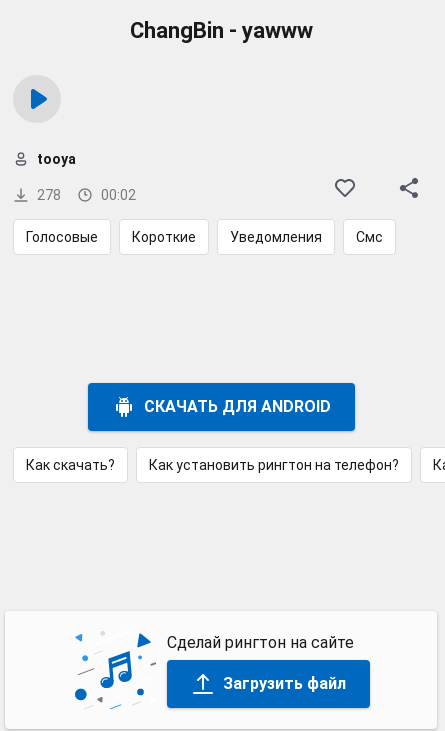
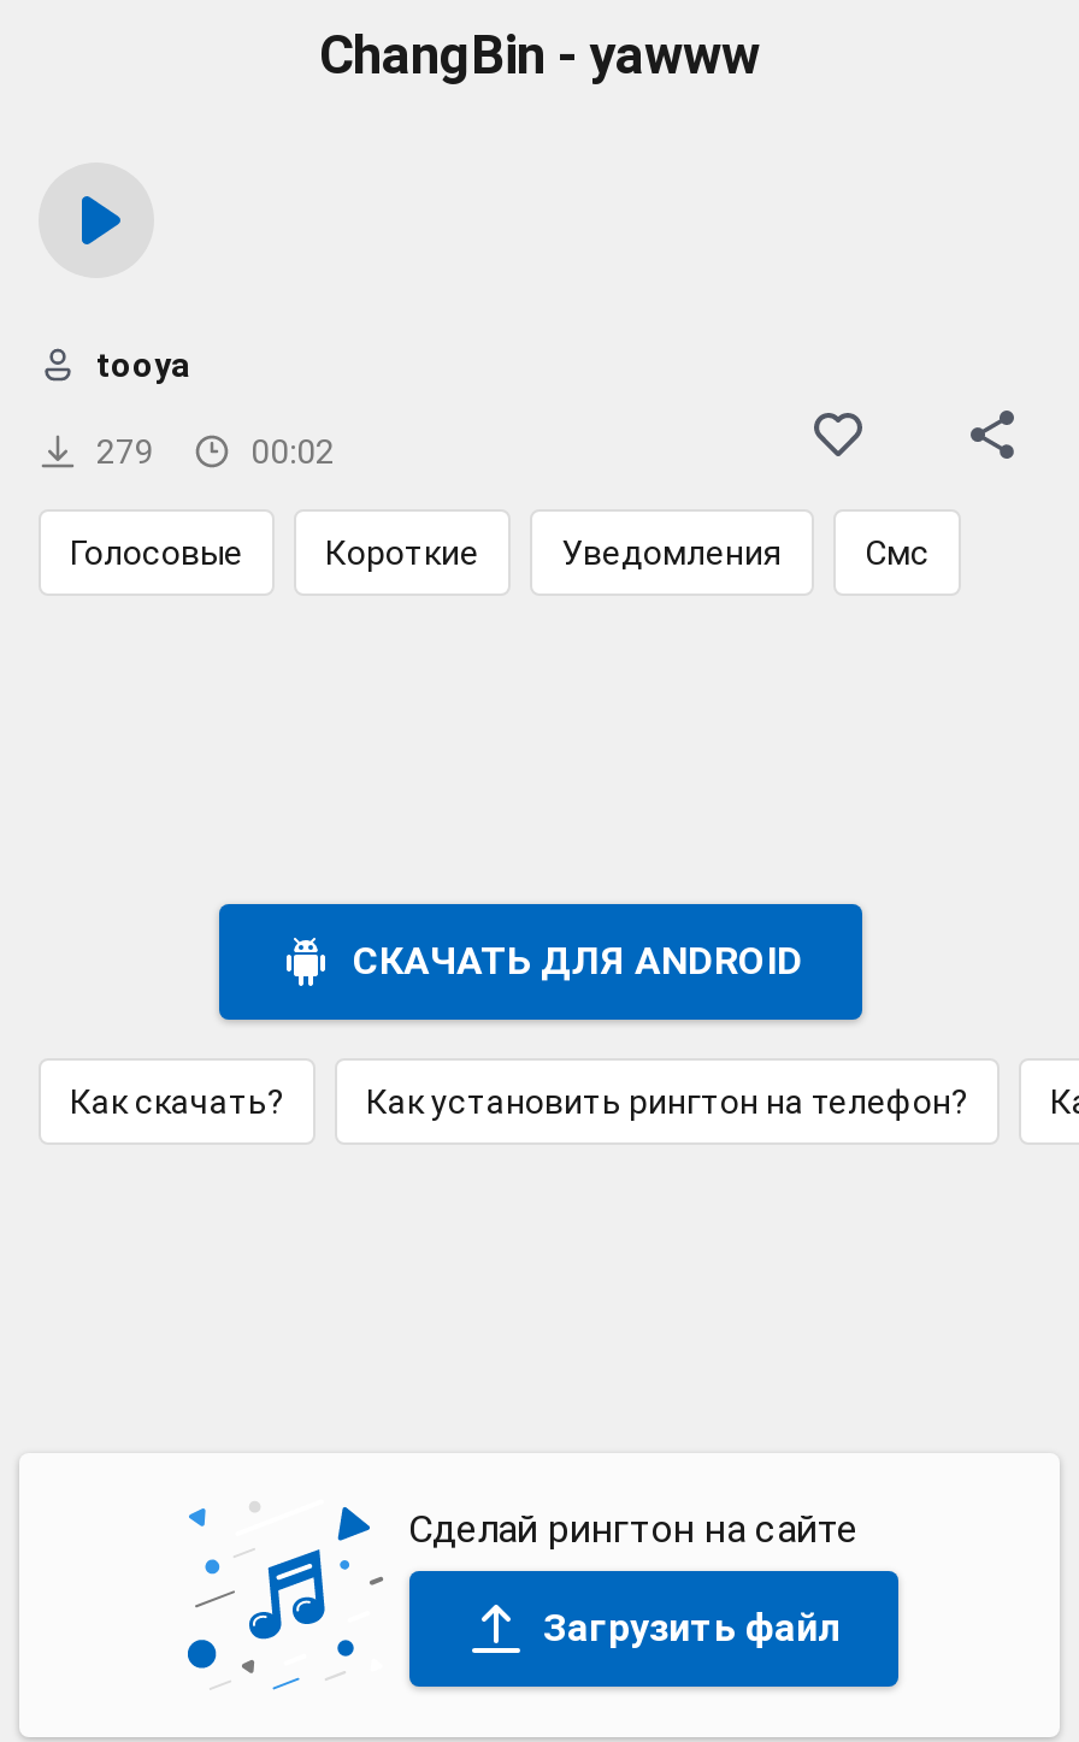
- 278
+ 279
